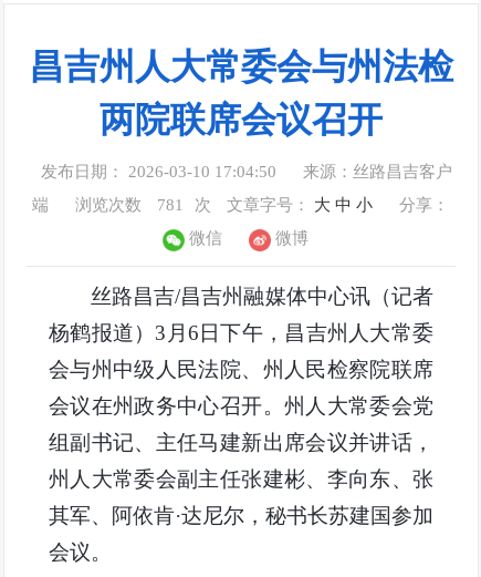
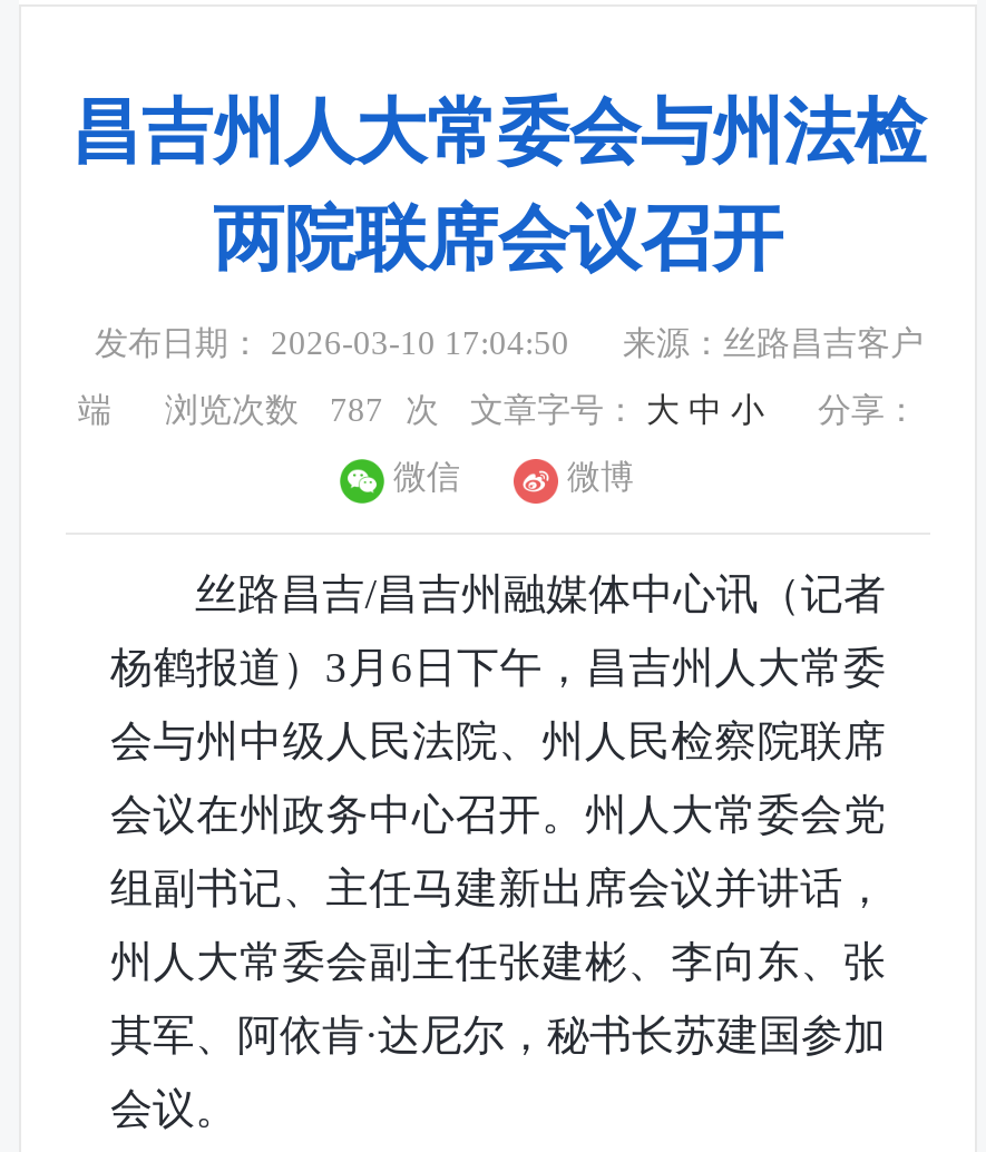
- 端 浏览次数 781 次 文章字号：大 中 小 分享：
+ 端 浏览次数 787 次 文章字号：大 中 小 分享：
